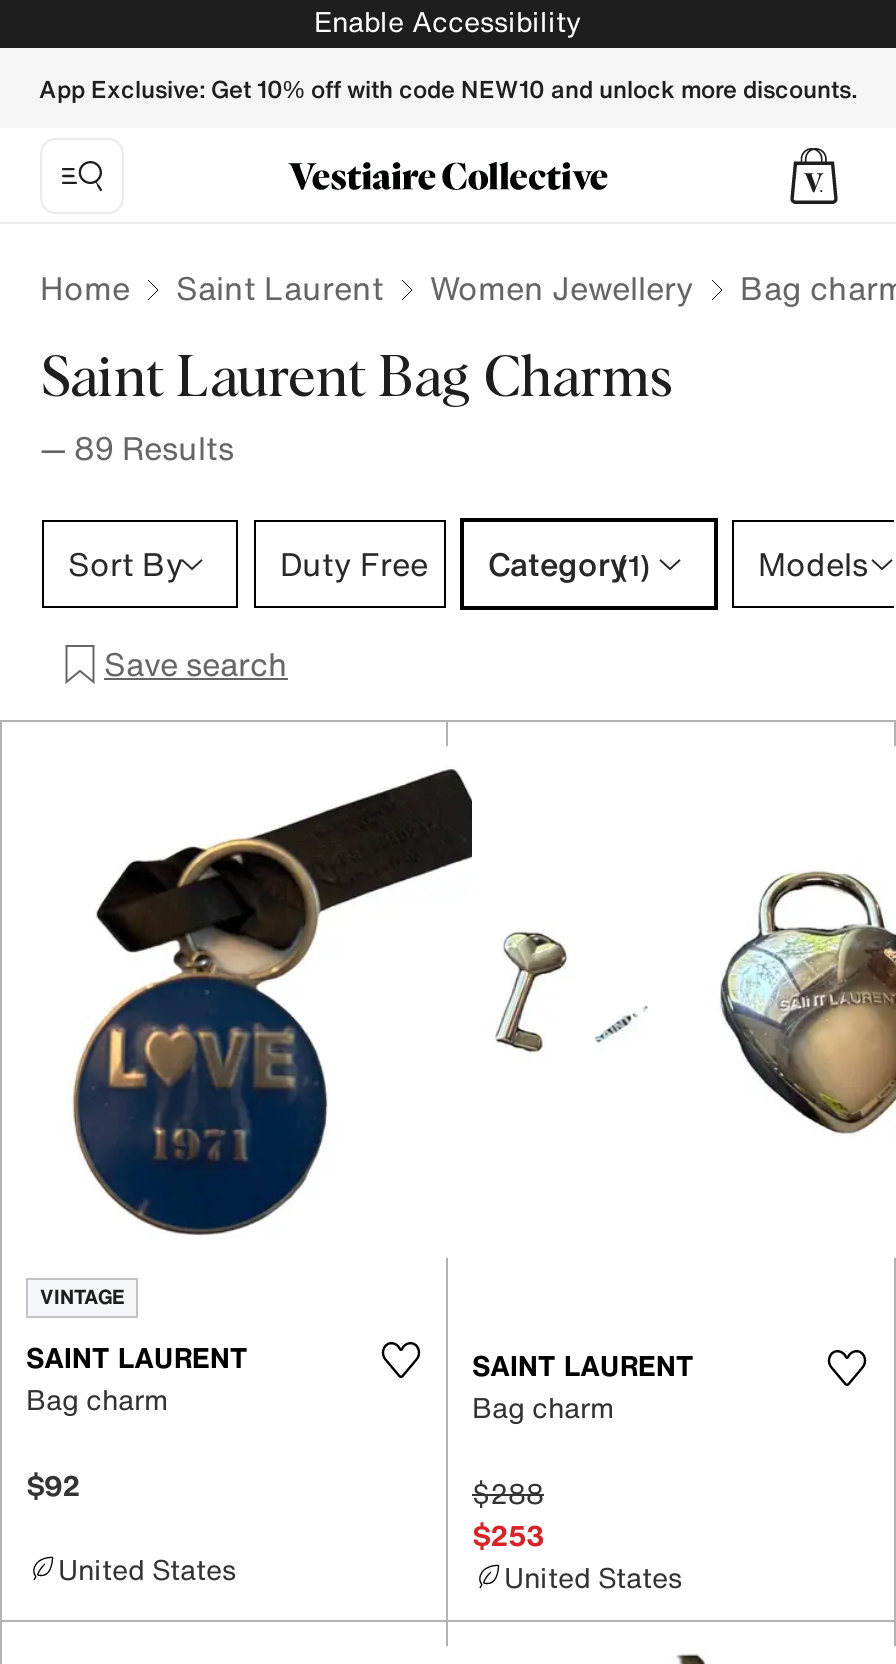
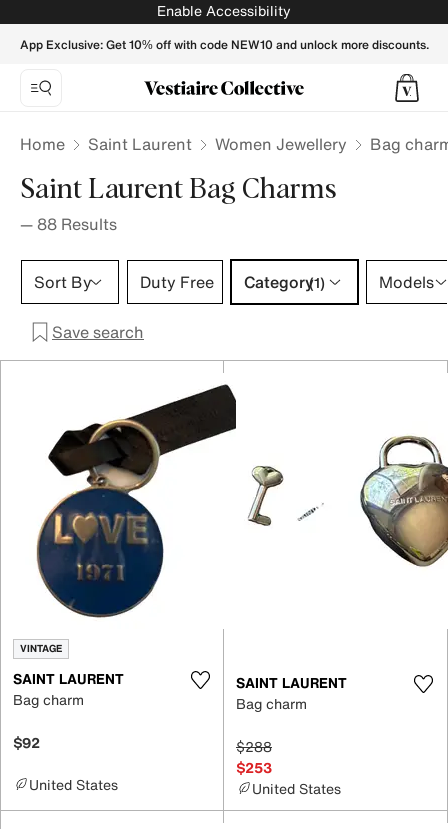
- — 89 Results
+ — 88 Results
